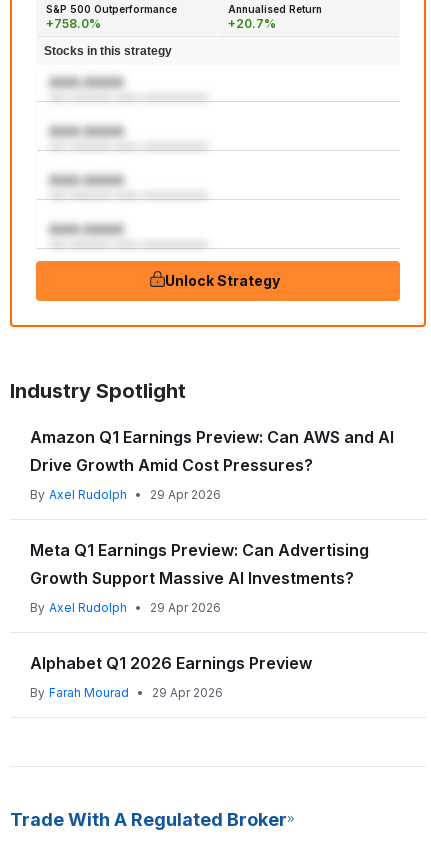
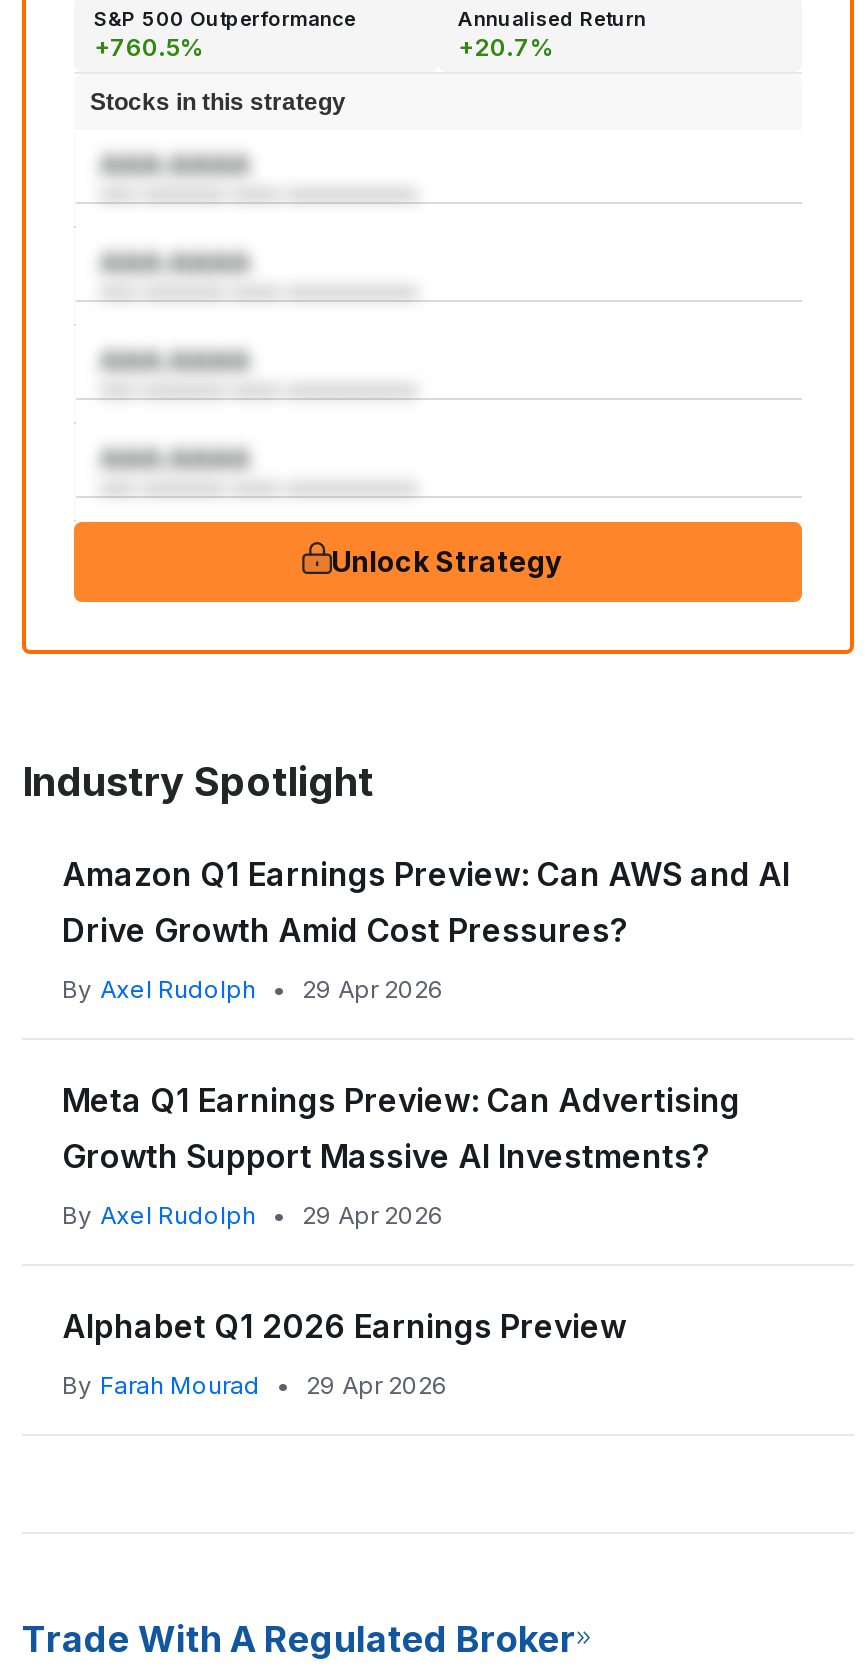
- +758.0%
+ +760.5%
